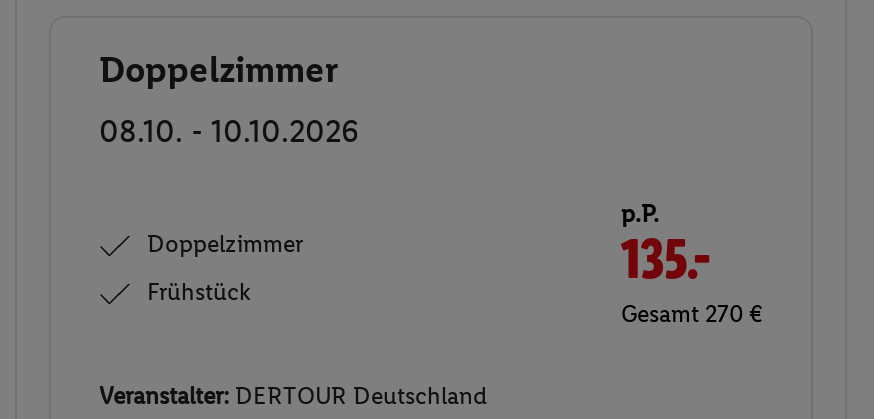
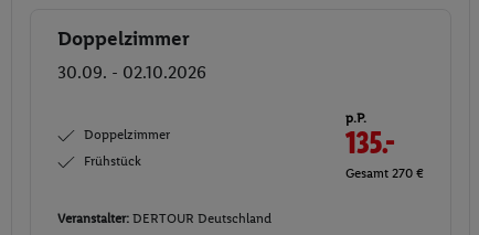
- 08.10. - 10.10.2026
+ 30.09. - 02.10.2026
